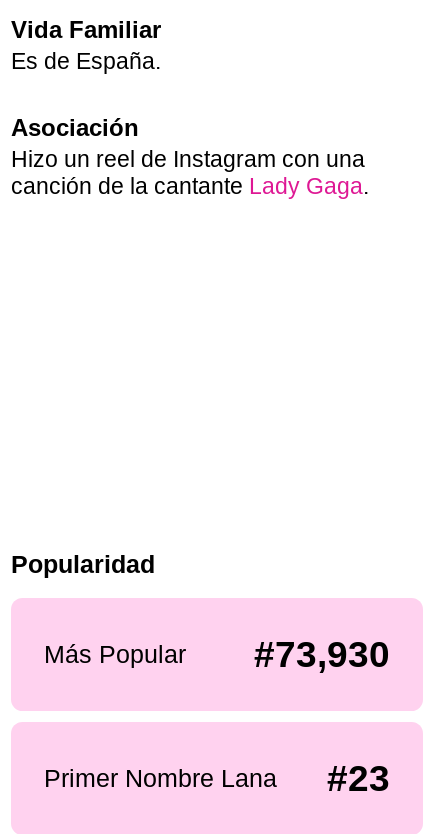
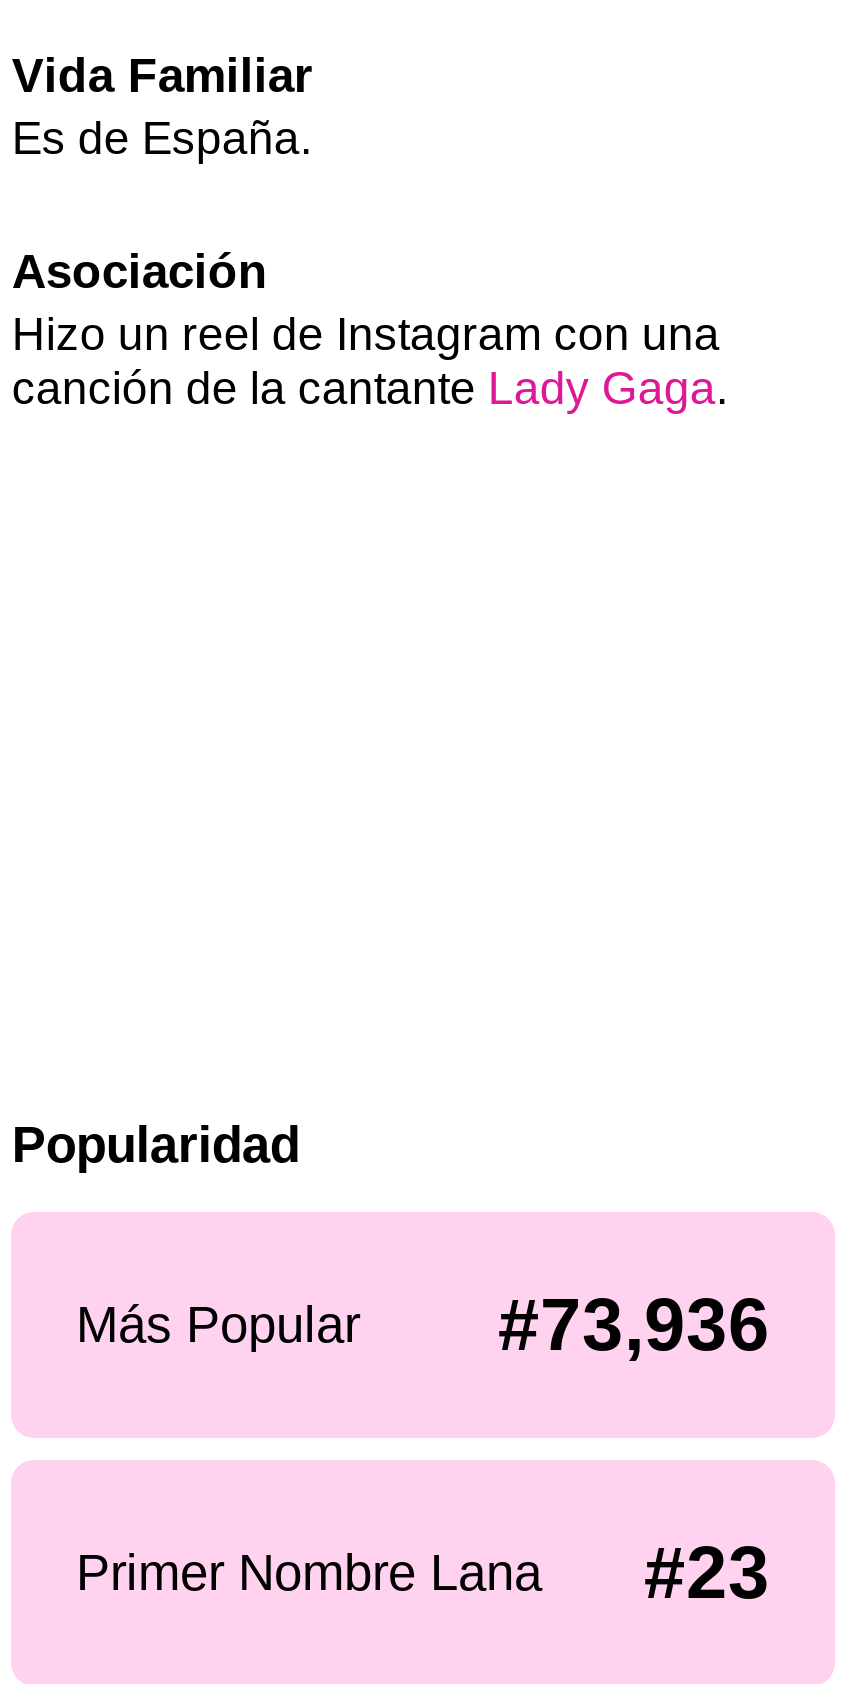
- #73,930
+ #73,936
